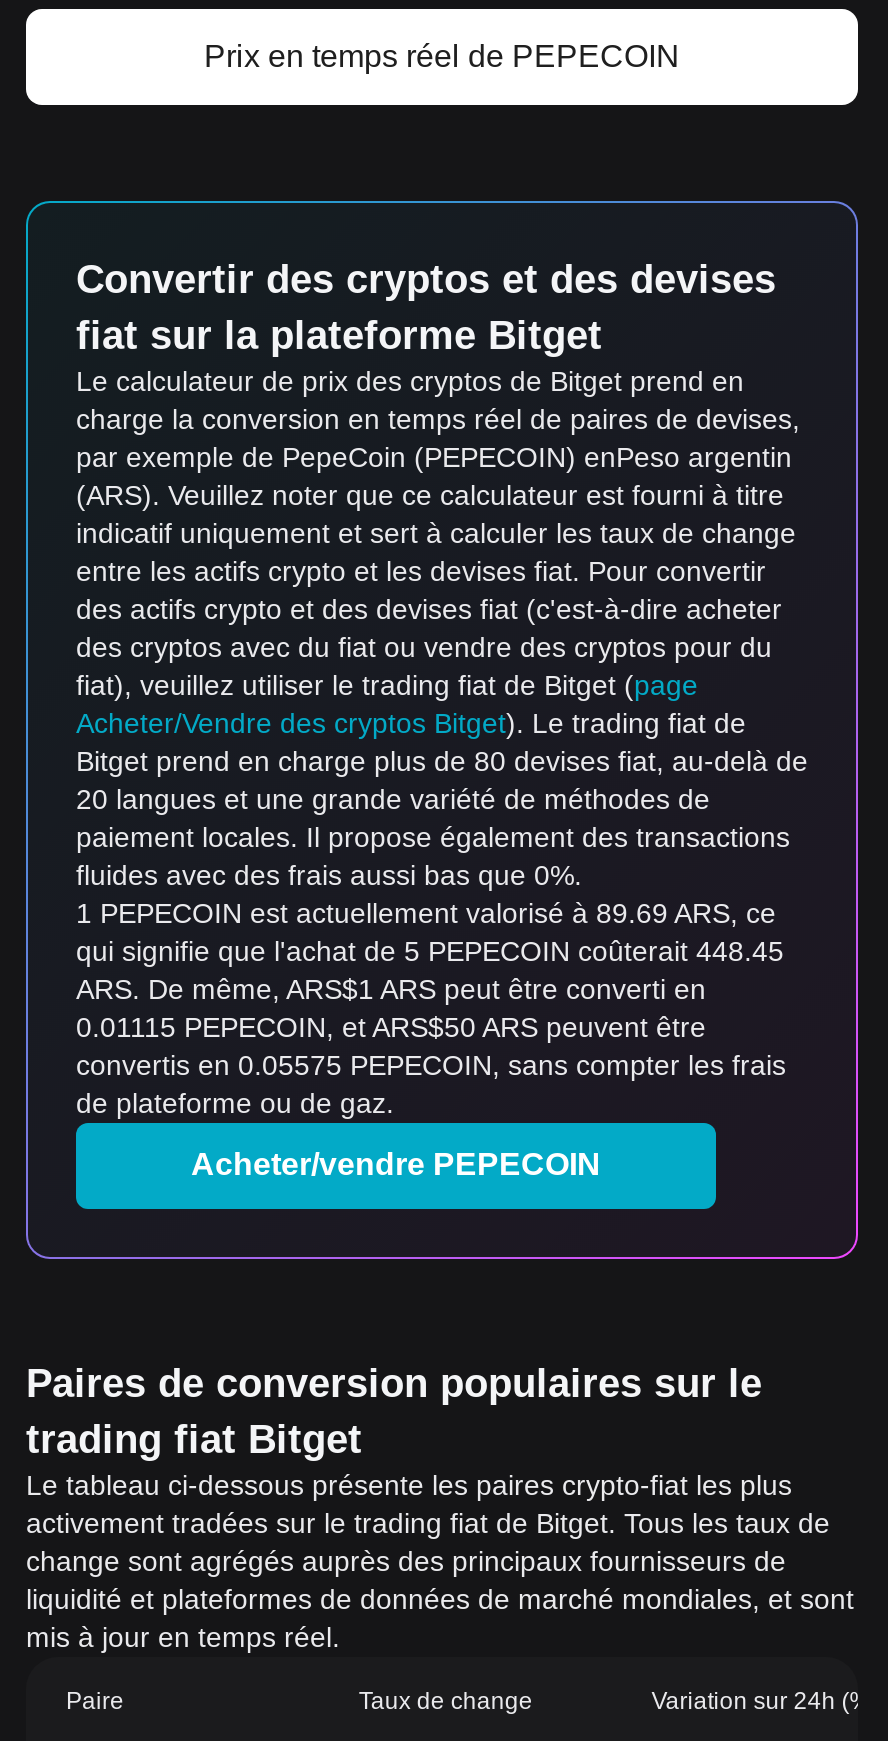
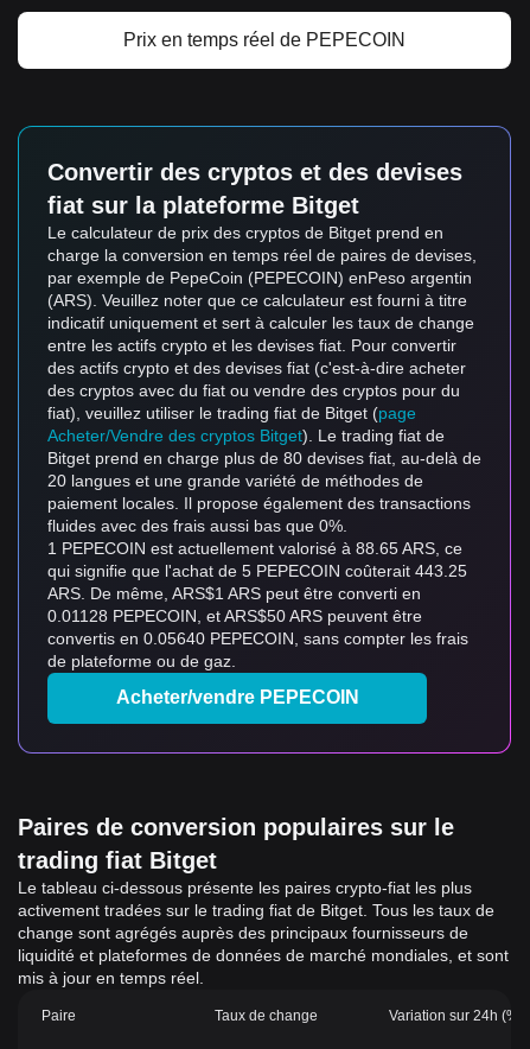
- 1 PEPECOIN est actuellement valorisé à 89.69 ARS, ce
+ 1 PEPECOIN est actuellement valorisé à 88.65 ARS, ce

- qui signifie que l'achat de 5 PEPECOIN coûterait 448.45
+ qui signifie que l'achat de 5 PEPECOIN coûterait 443.25

- 0.01115 PEPECOIN, et ARS$50 ARS peuvent être
+ 0.01128 PEPECOIN, et ARS$50 ARS peuvent être

- convertis en 0.05575 PEPECOIN, sans compter les frais
+ convertis en 0.05640 PEPECOIN, sans compter les frais
